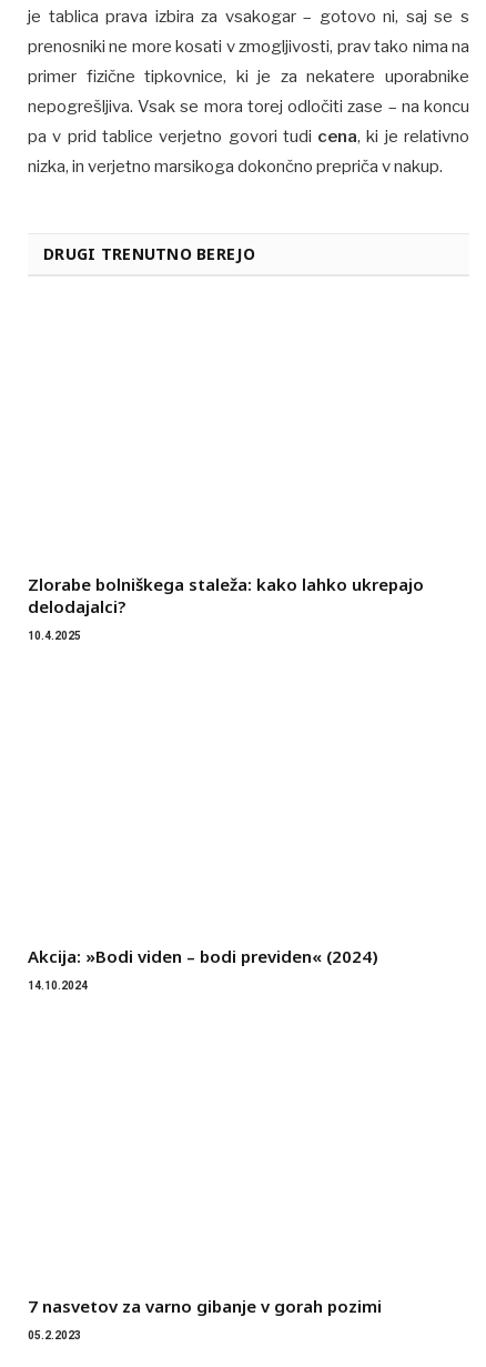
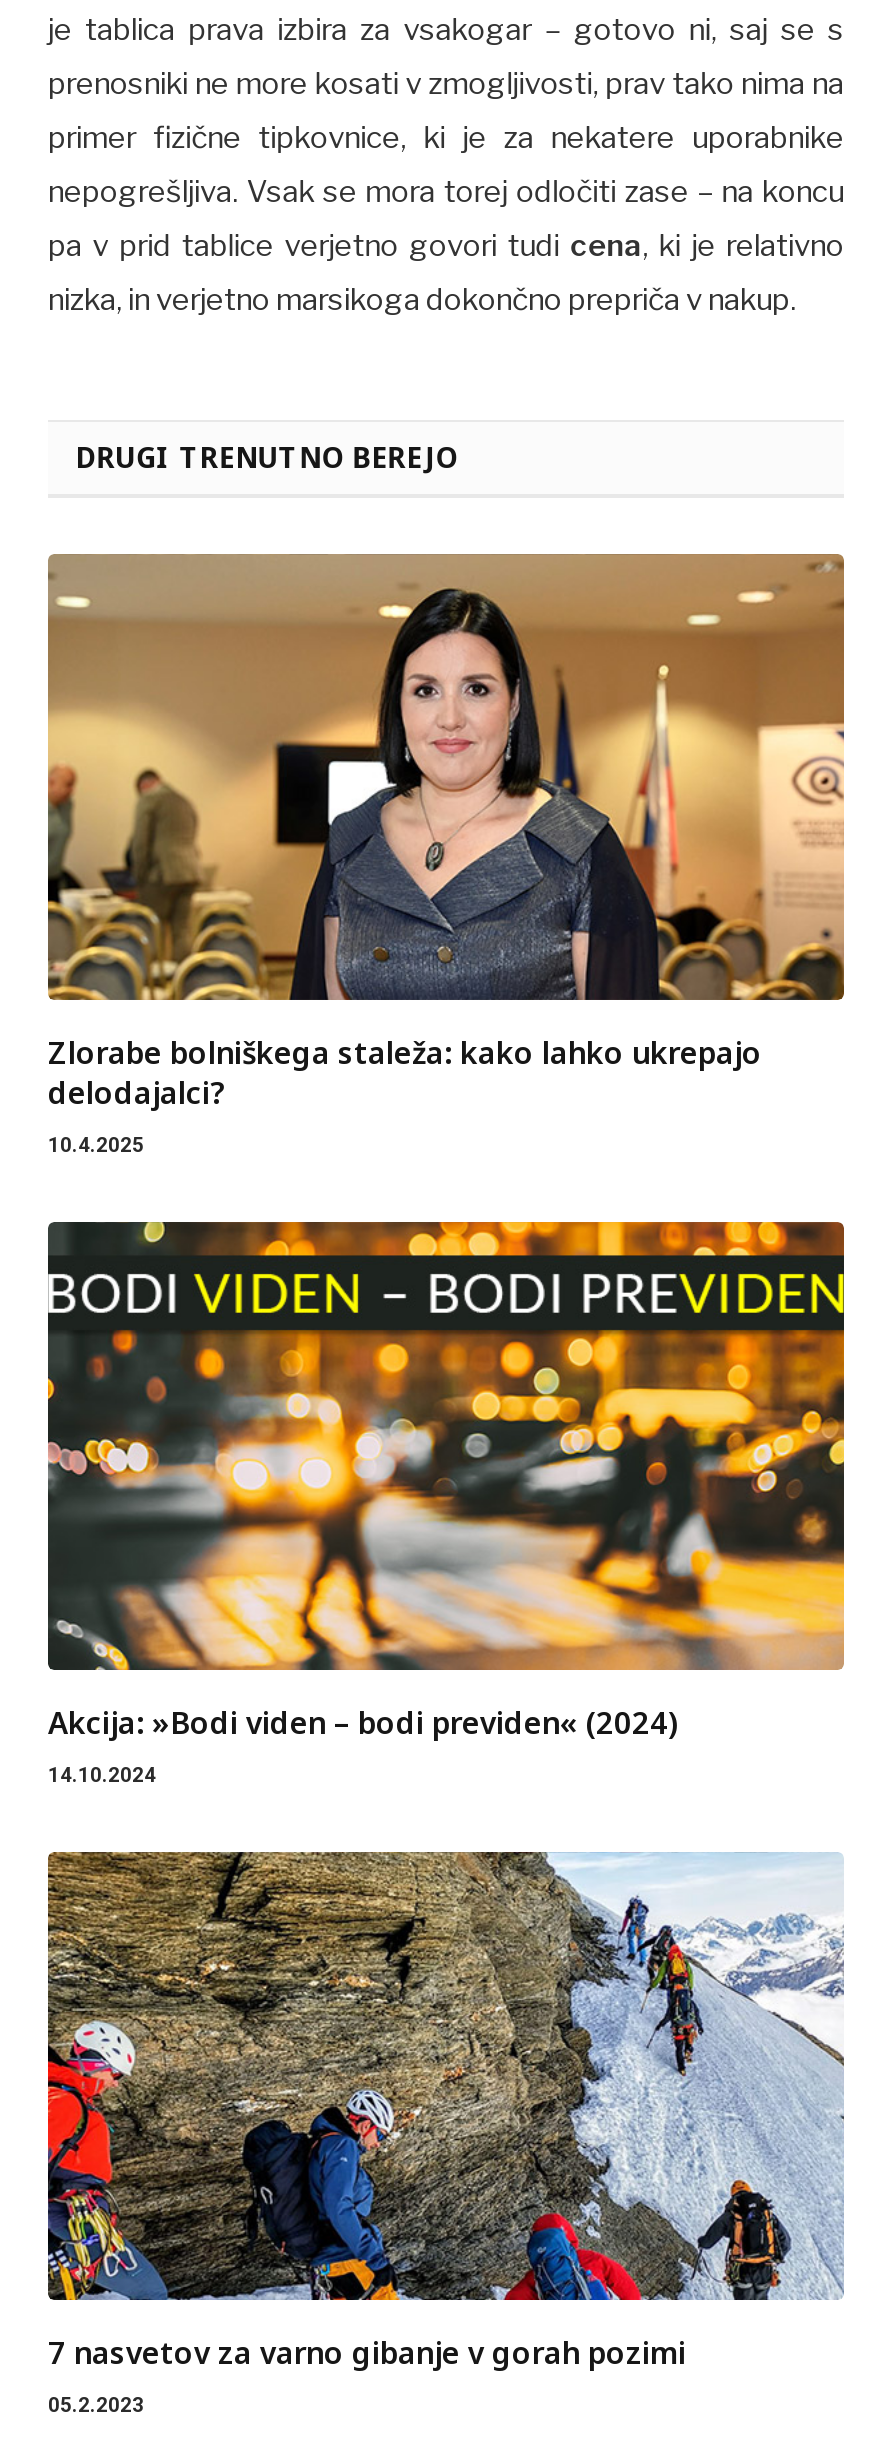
+ [image]

+ [image]

+ [image]
